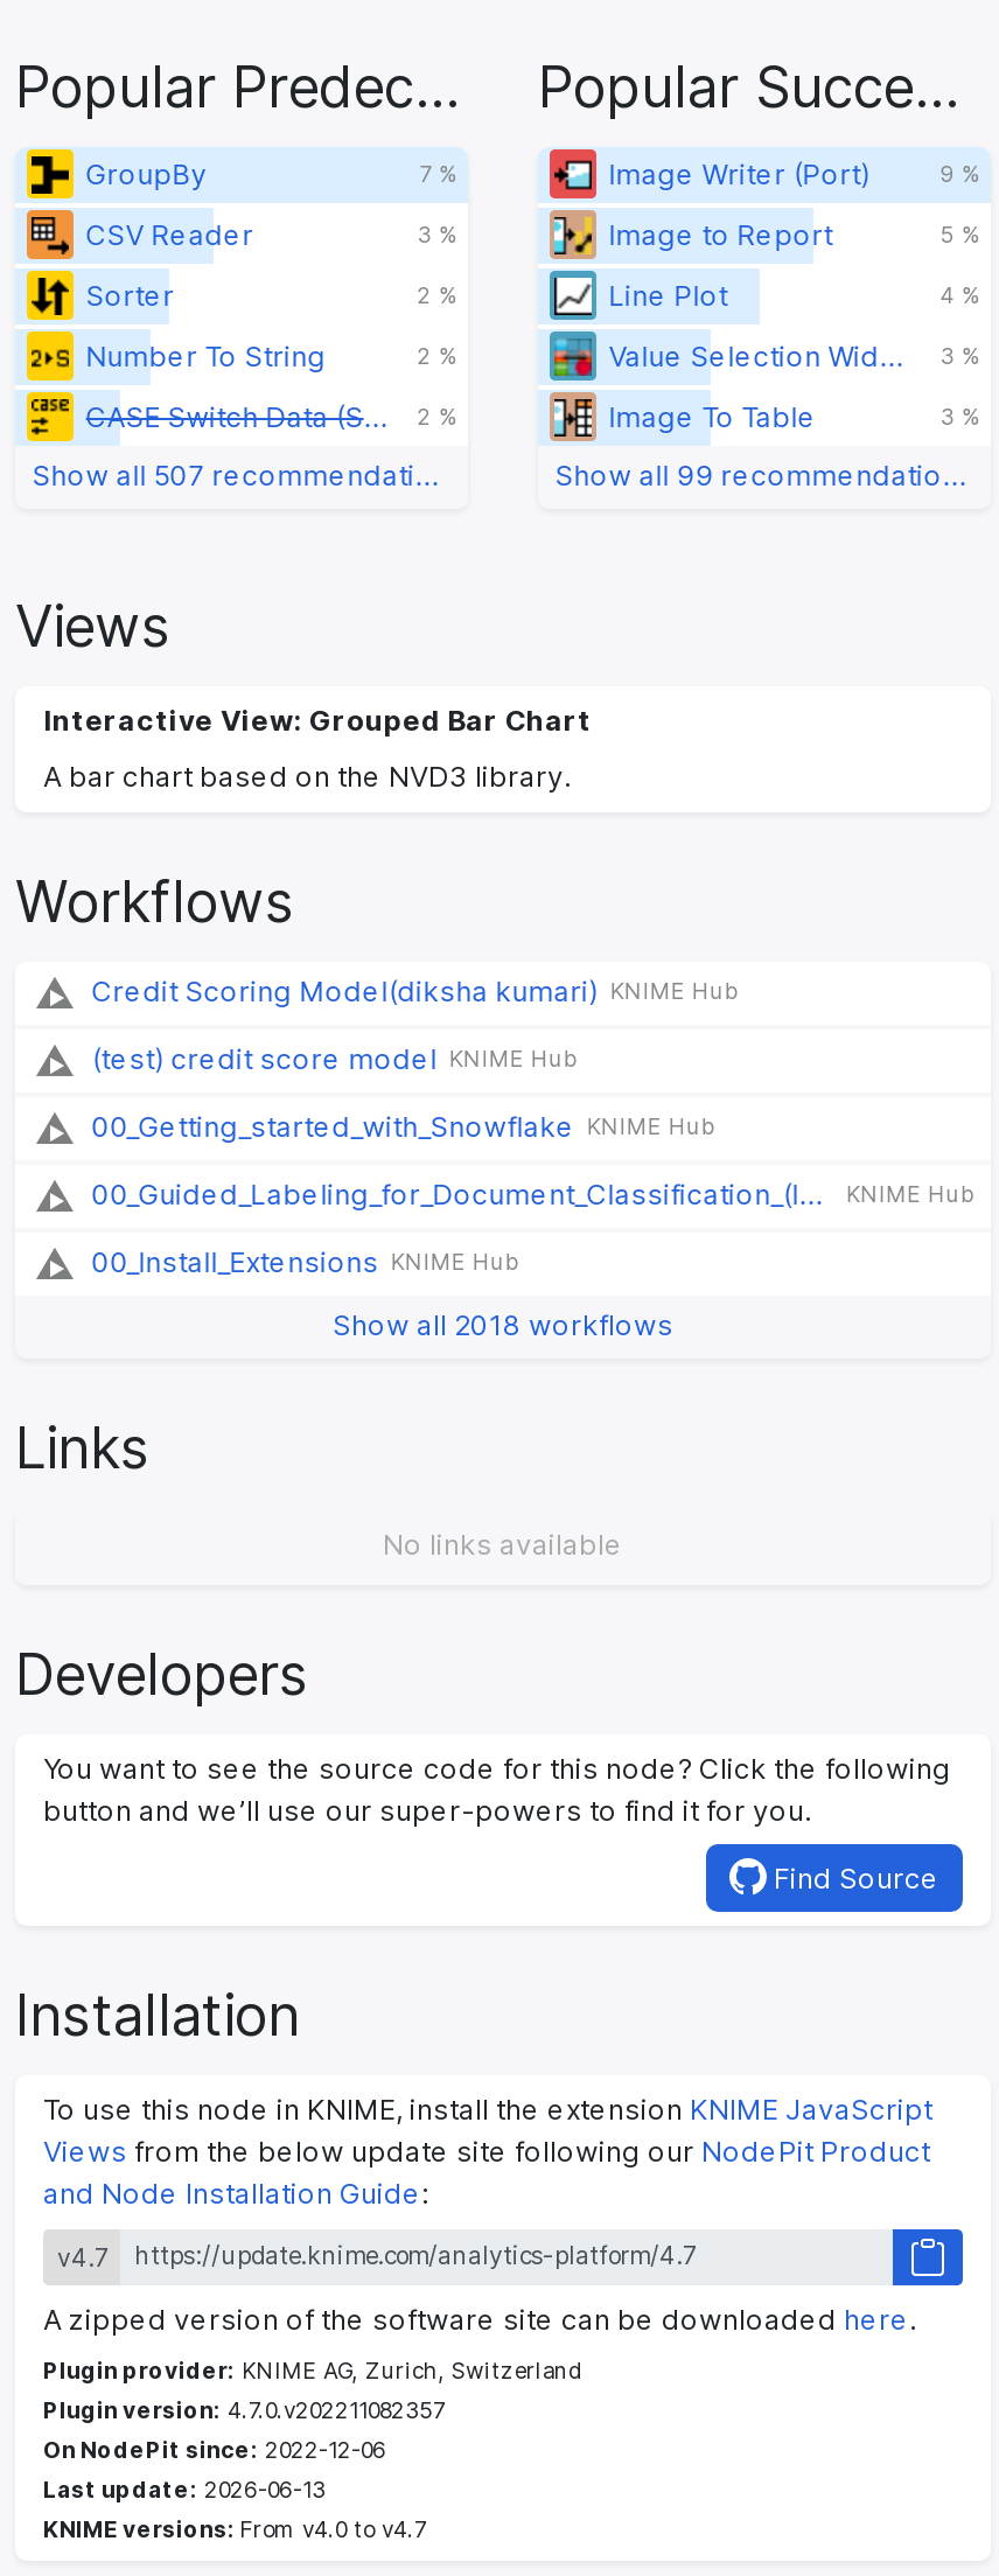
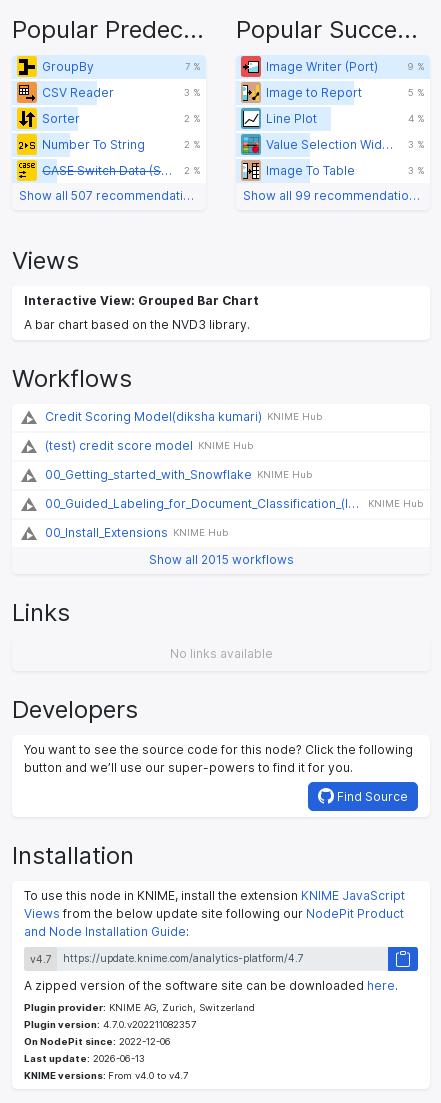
- Show all 2018 workflows
+ Show all 2015 workflows
